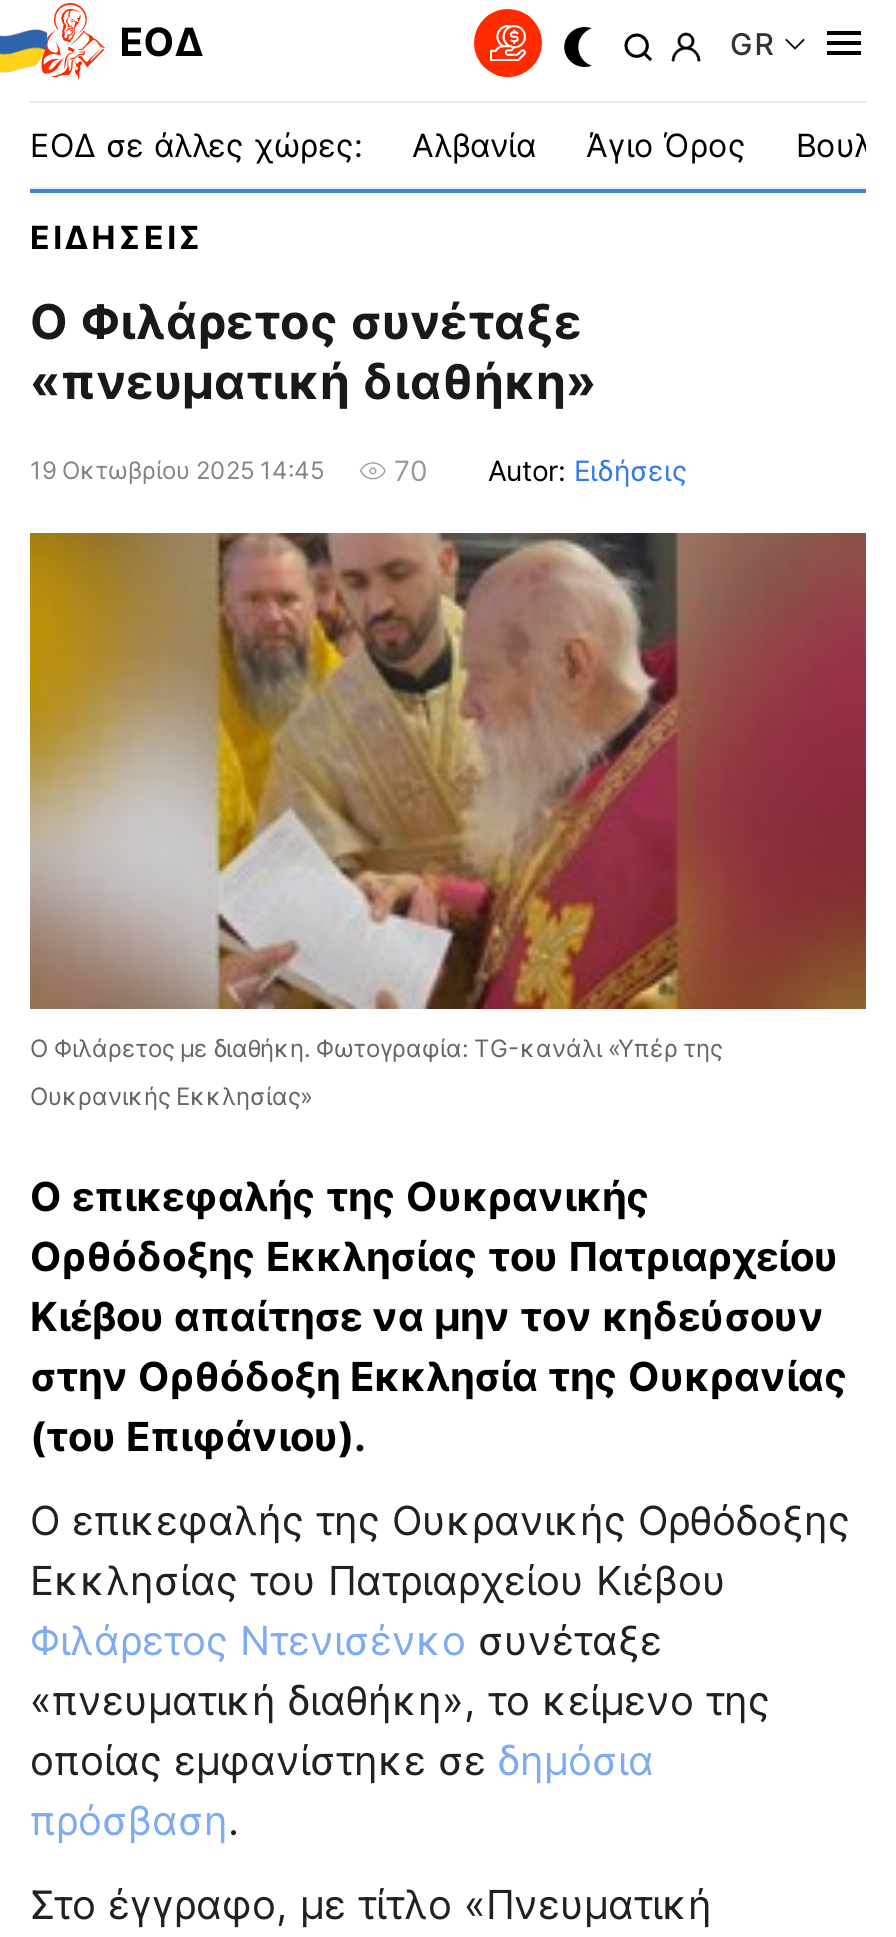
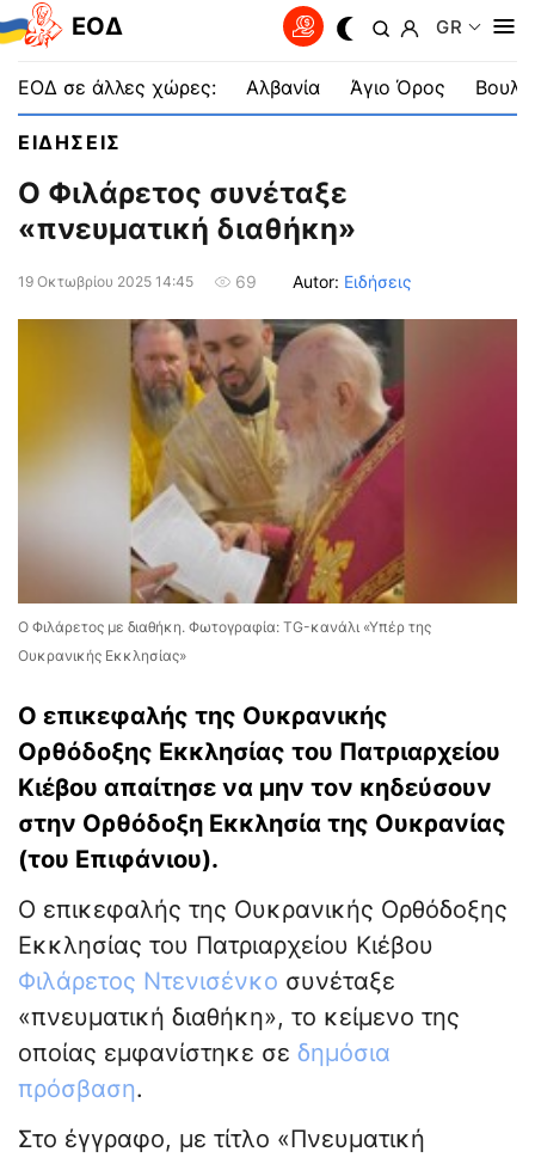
- 70 Autor: Ειδήσεις
+ 69 Autor: Ειδήσεις
